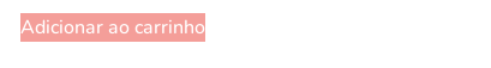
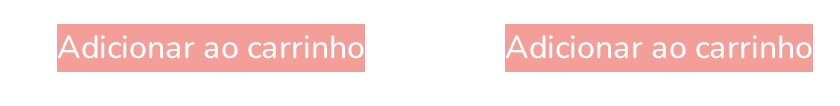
+ Adicionar ao carrinho
